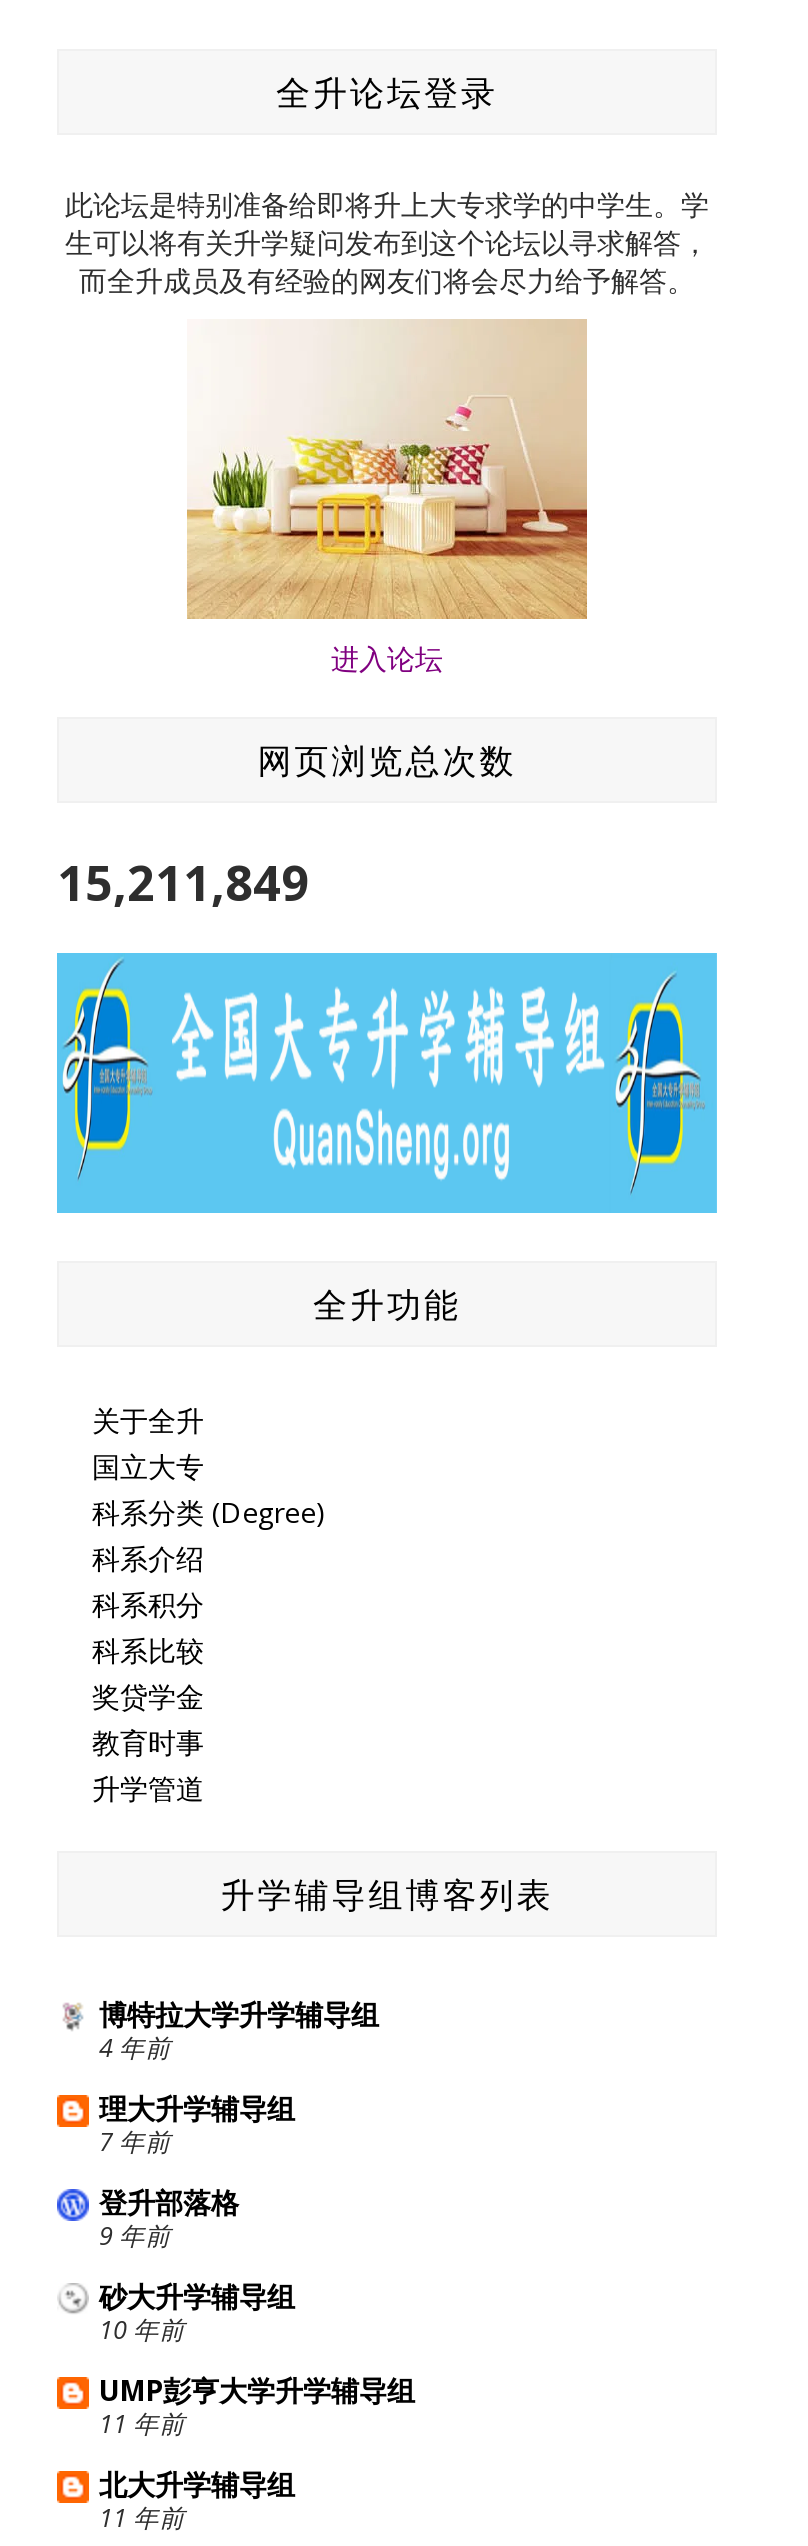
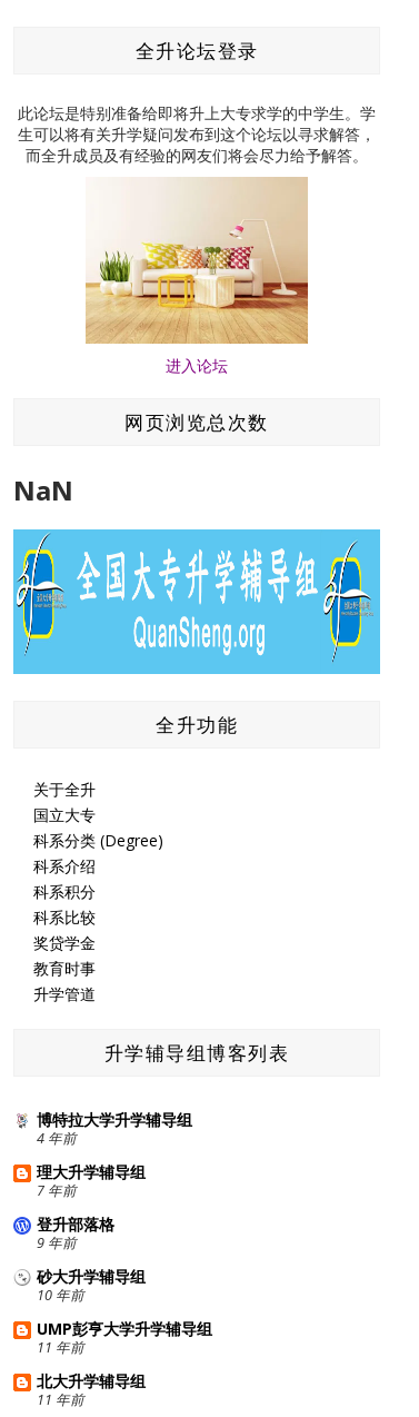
- 15,211,849
+ NaN
